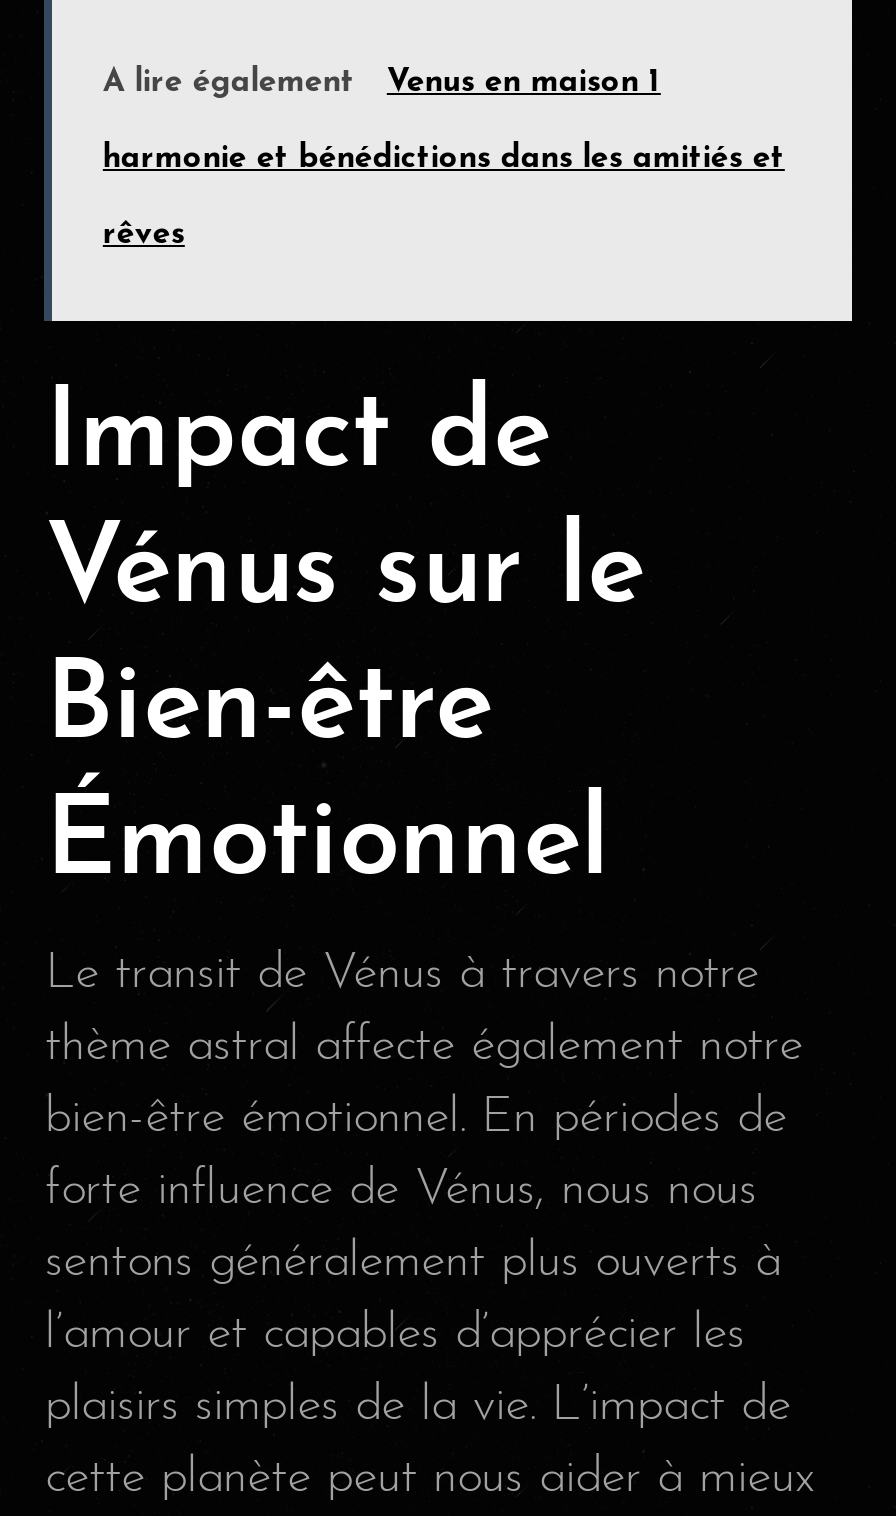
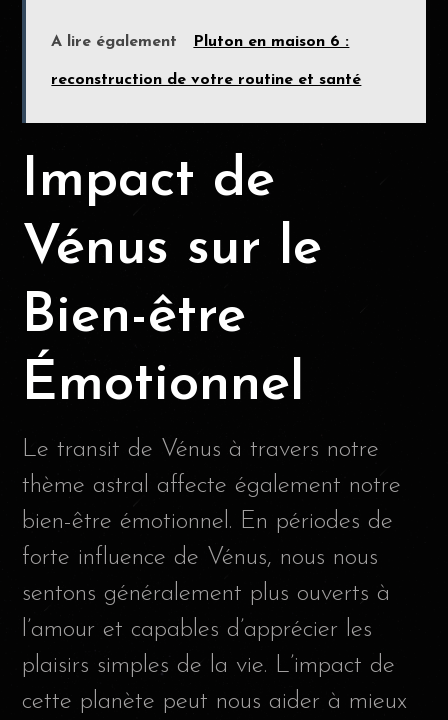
- Venus en maison 1
- harmonie et bénédictions dans les amitiés et
- rêves
+ Pluton en maison 6 :
+ reconstruction de votre routine et santé
